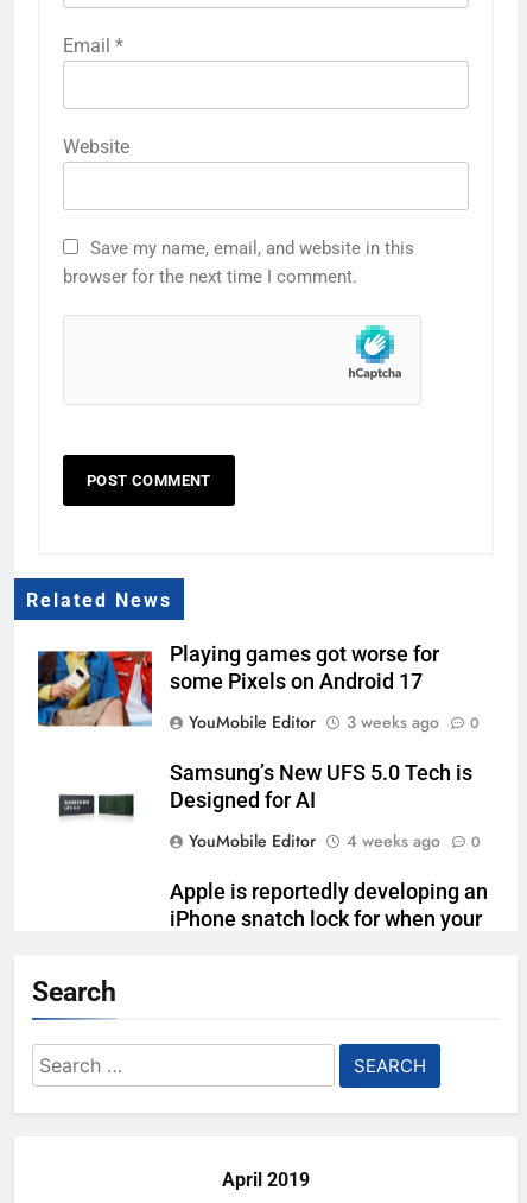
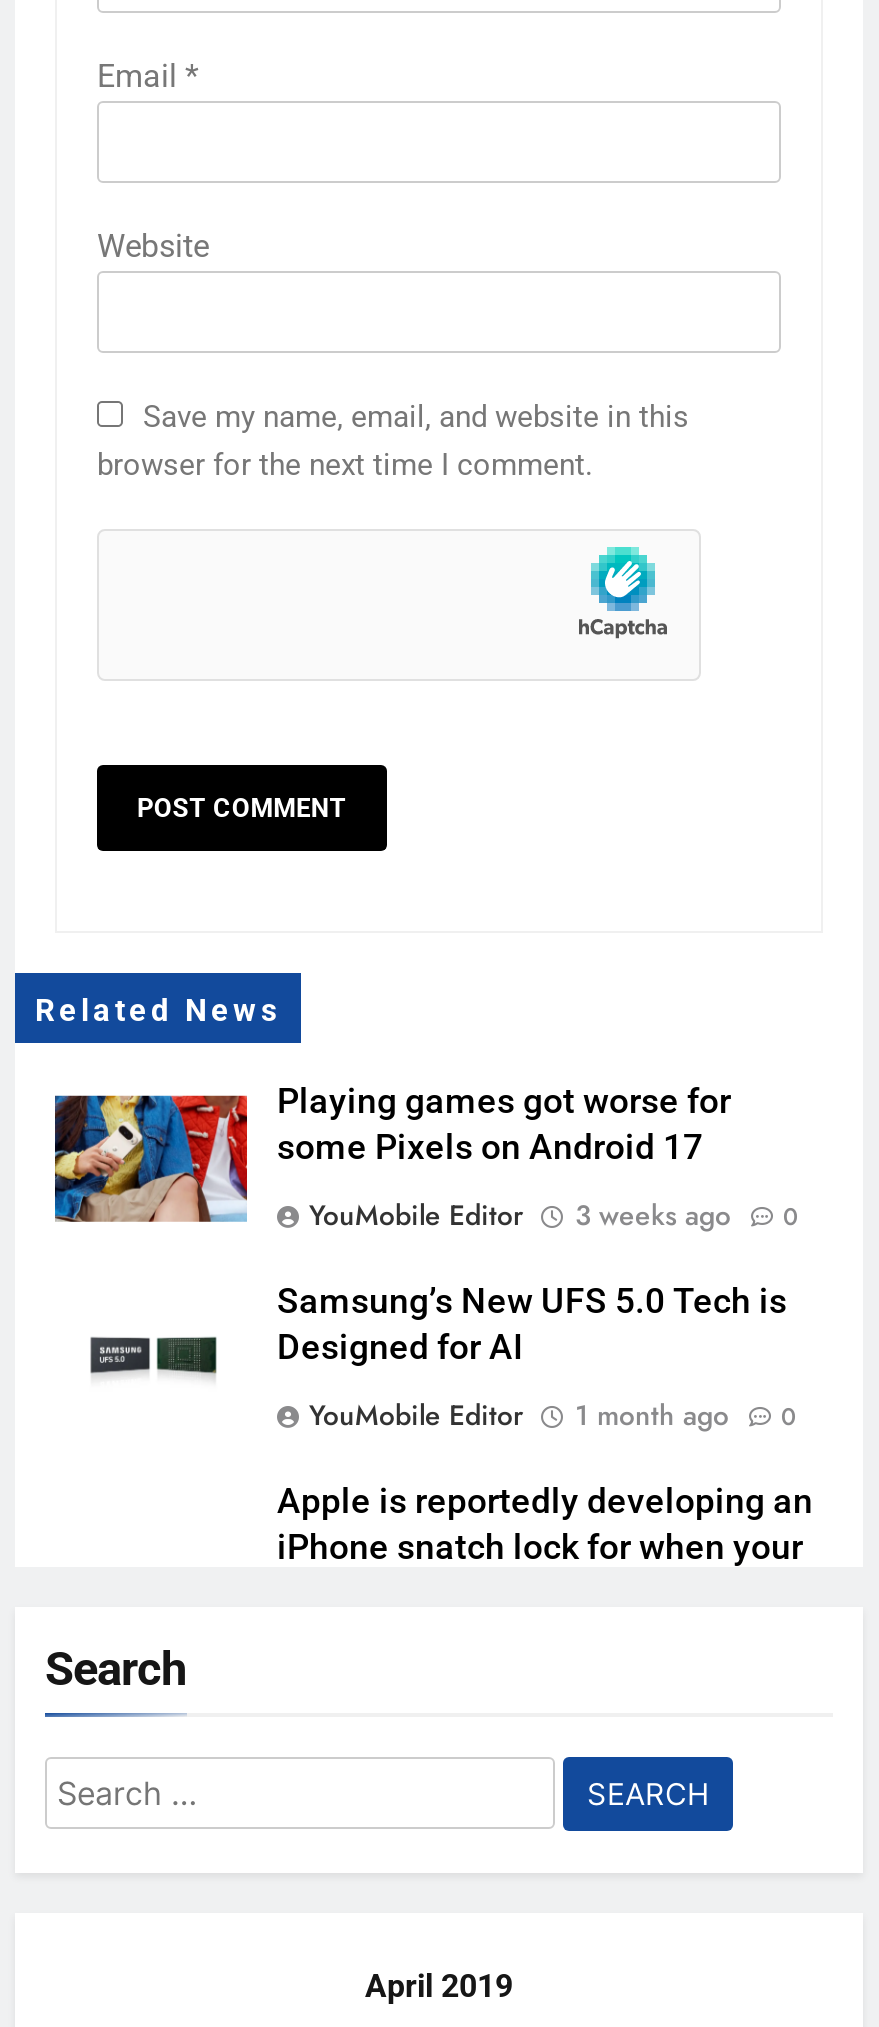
- YouMobile Editor 4 weeks ago 0
+ YouMobile Editor 1 month ago 0
